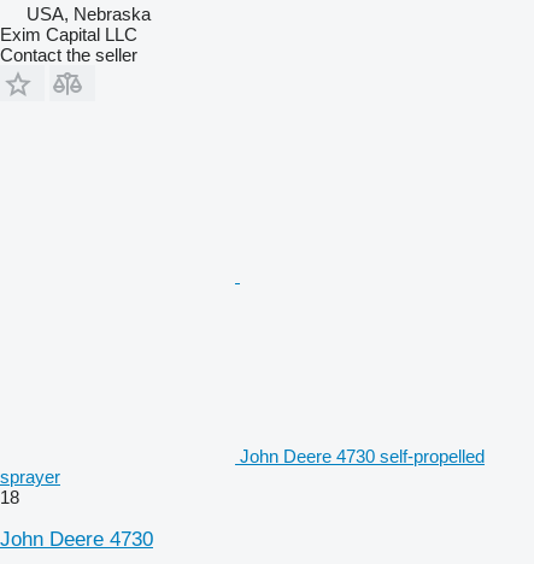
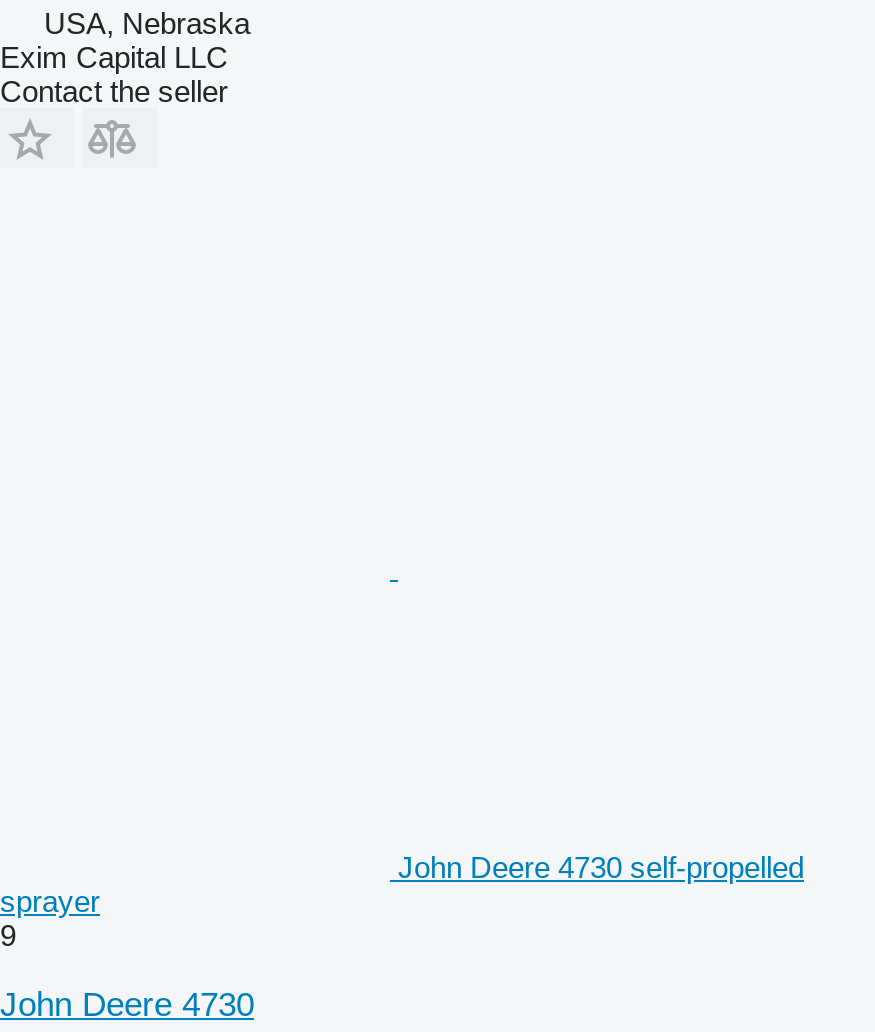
- 18
+ 9
